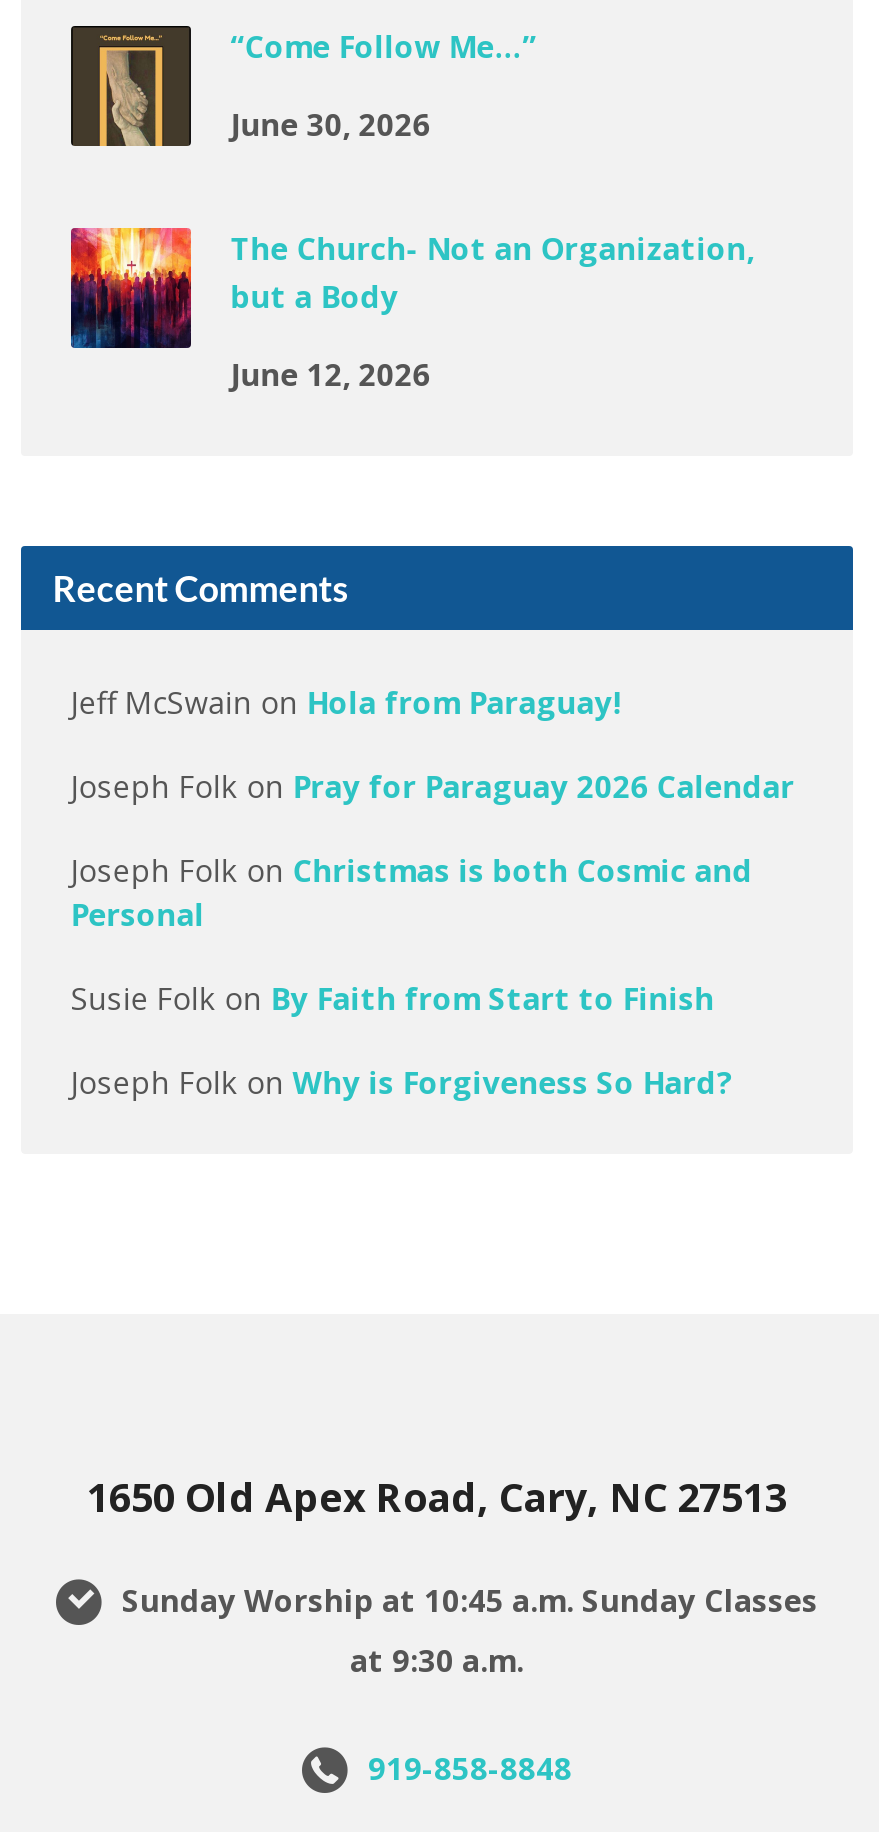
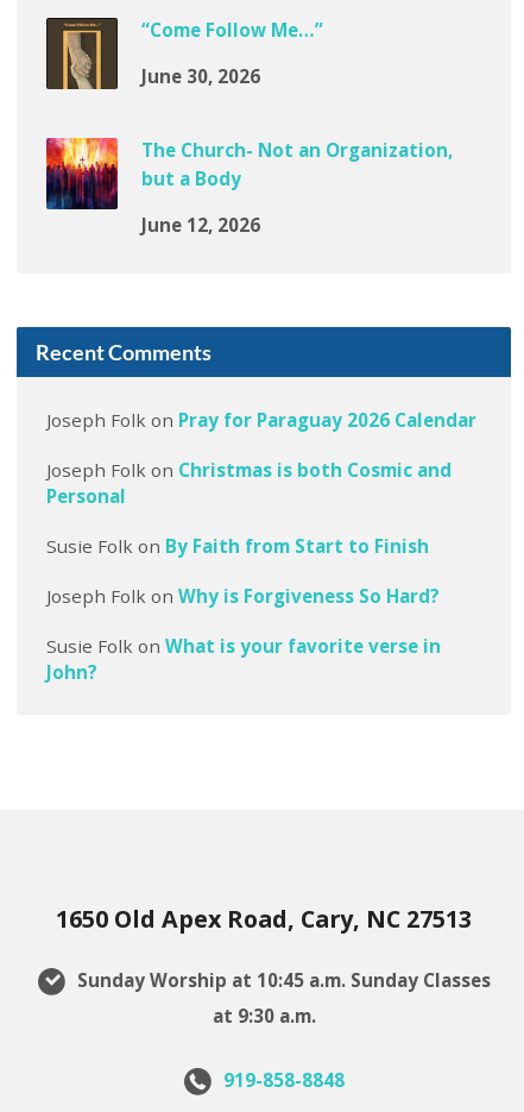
- Jeff McSwain on Hola from Paraguay!

moved up: Joseph Folk on Pray for Paraguay 2026 Calendar | Joseph Folk on Christmas is both Cosmic and | Personal | Susie Folk on By Faith from Start to Finish | Joseph Folk on Why is Forgiveness So Hard?

+ Susie Folk on What is your favorite verse in
+ John?
